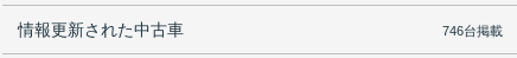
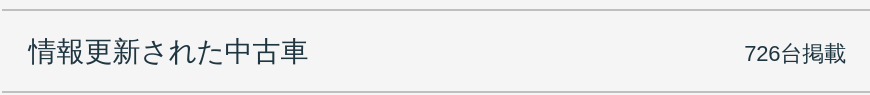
- 746台掲載
+ 726台掲載
